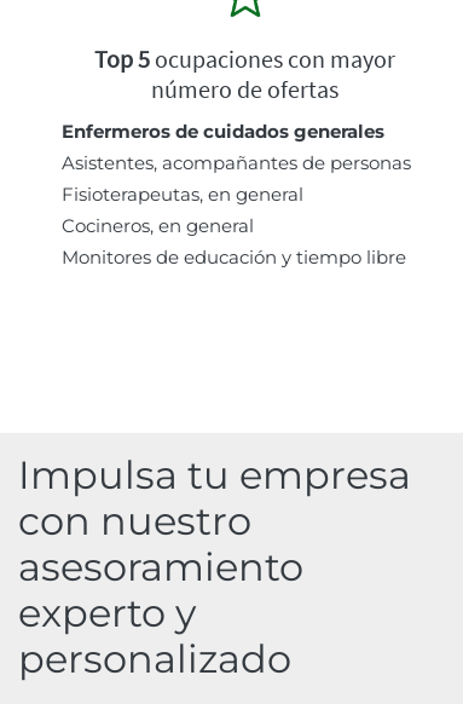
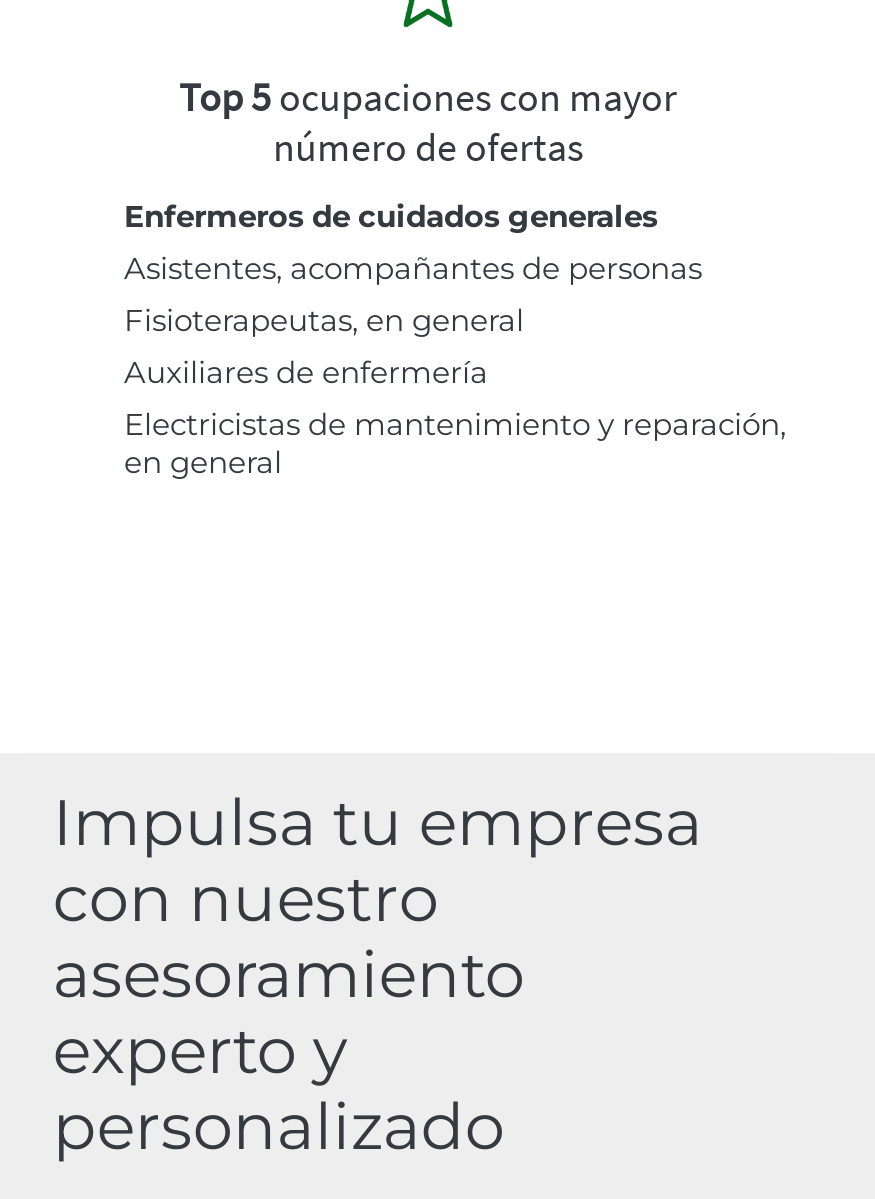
- Cocineros, en general
- Monitores de educación y tiempo libre
+ Auxiliares de enfermería
+ Electricistas de mantenimiento y reparación,
+ en general
